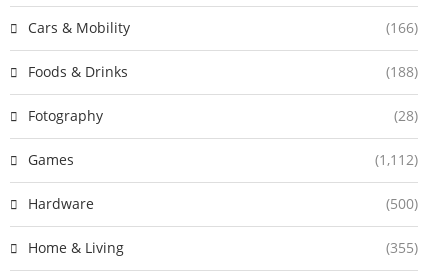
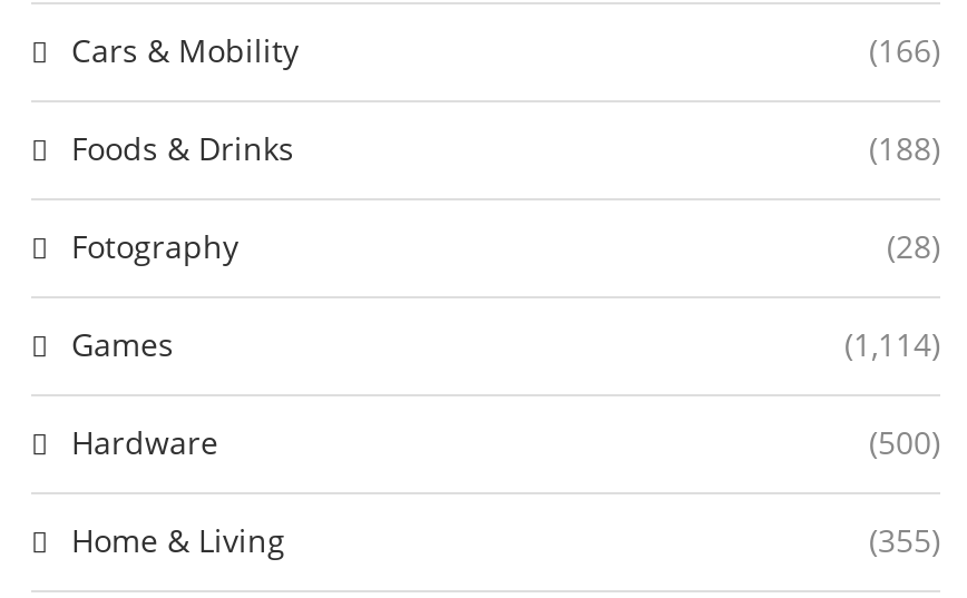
- (1,112)
+ (1,114)
